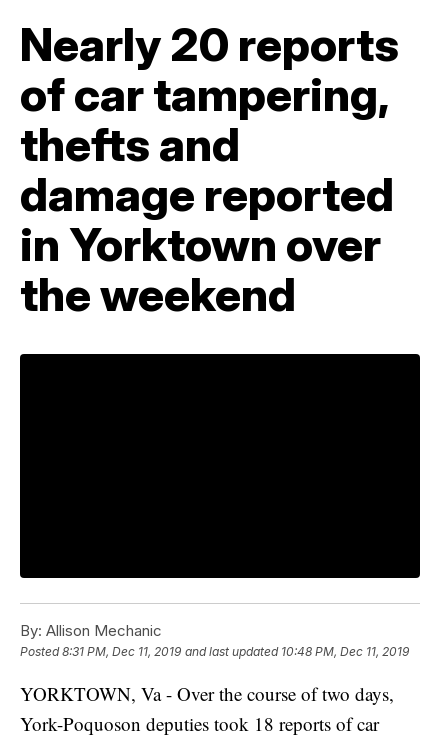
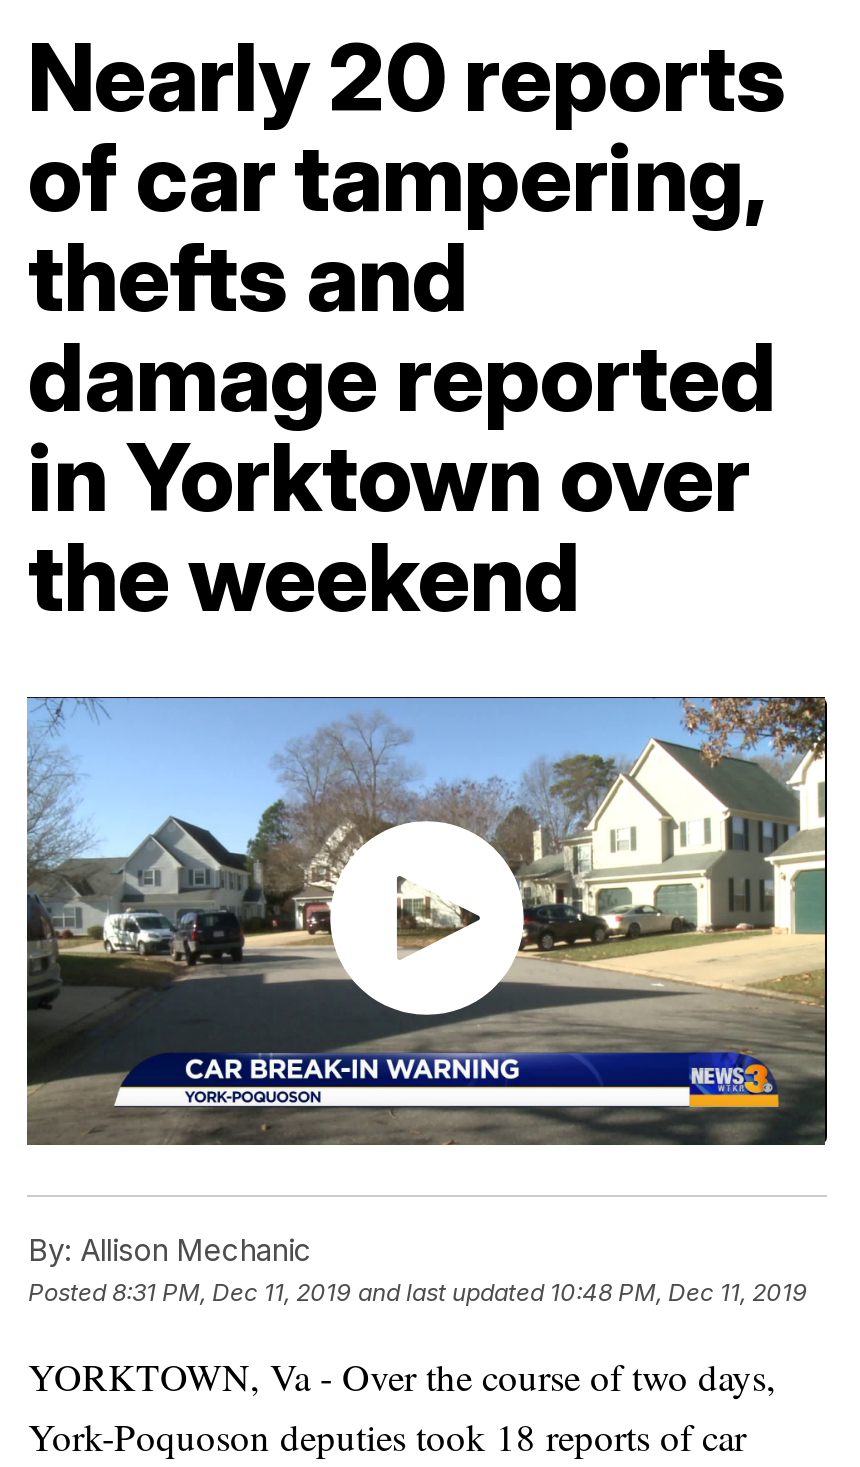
+ [image]
